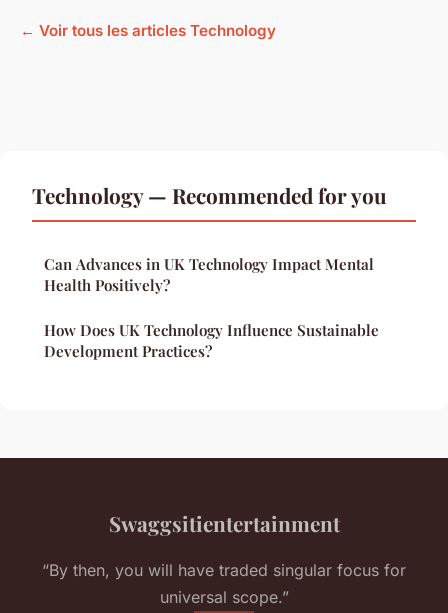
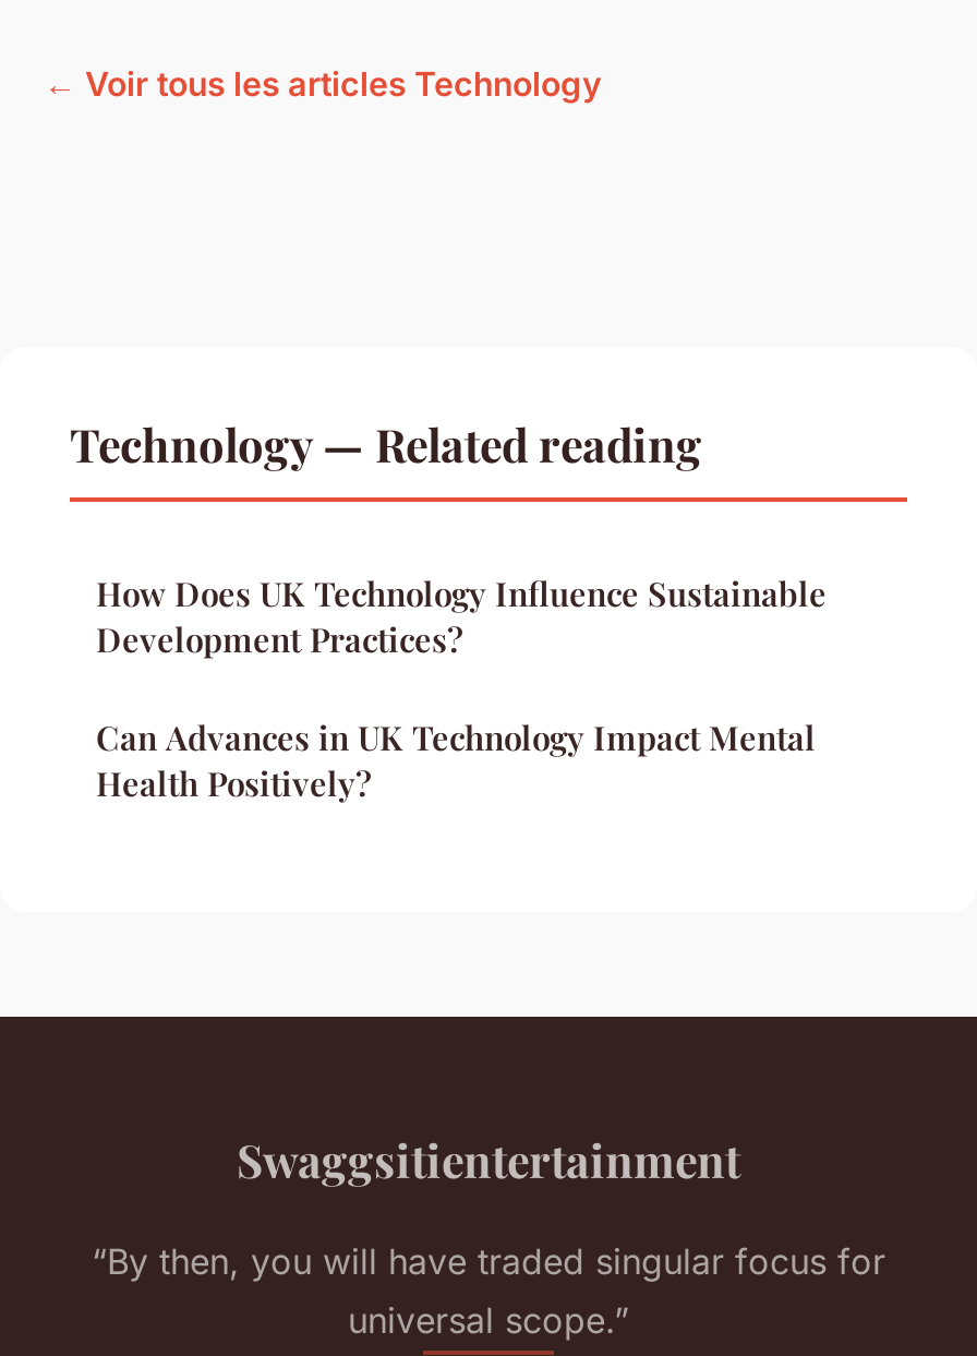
- Technology — Recommended for you
+ Technology — Related reading

moved down: Can Advances in UK Technology Impact Mental | Health Positively?

moved up: How Does UK Technology Influence Sustainable | Development Practices?
